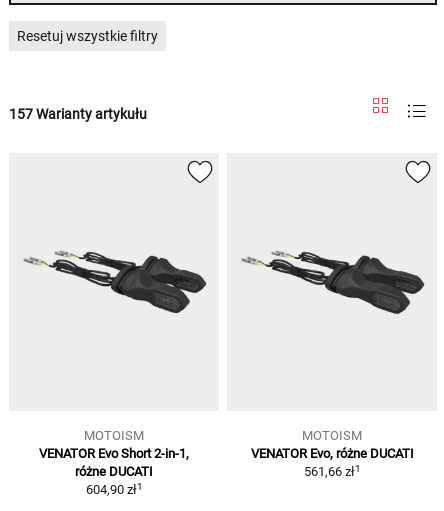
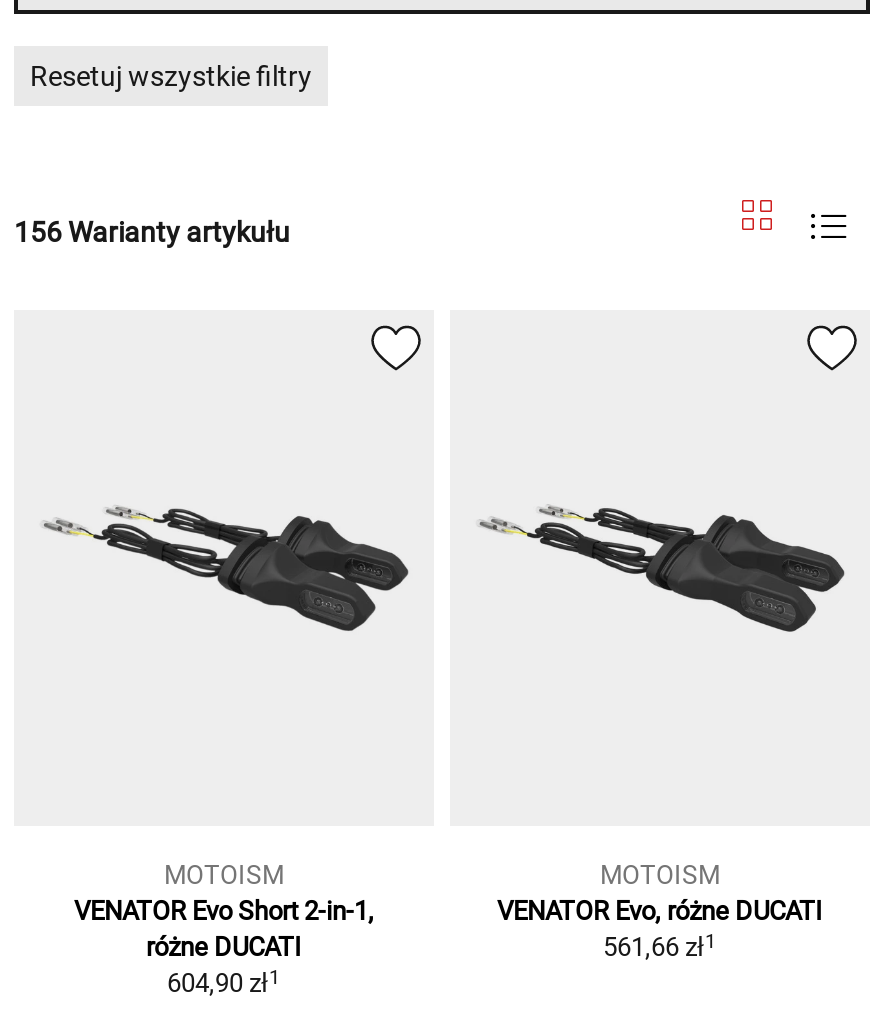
- 157 Warianty artykułu
+ 156 Warianty artykułu
